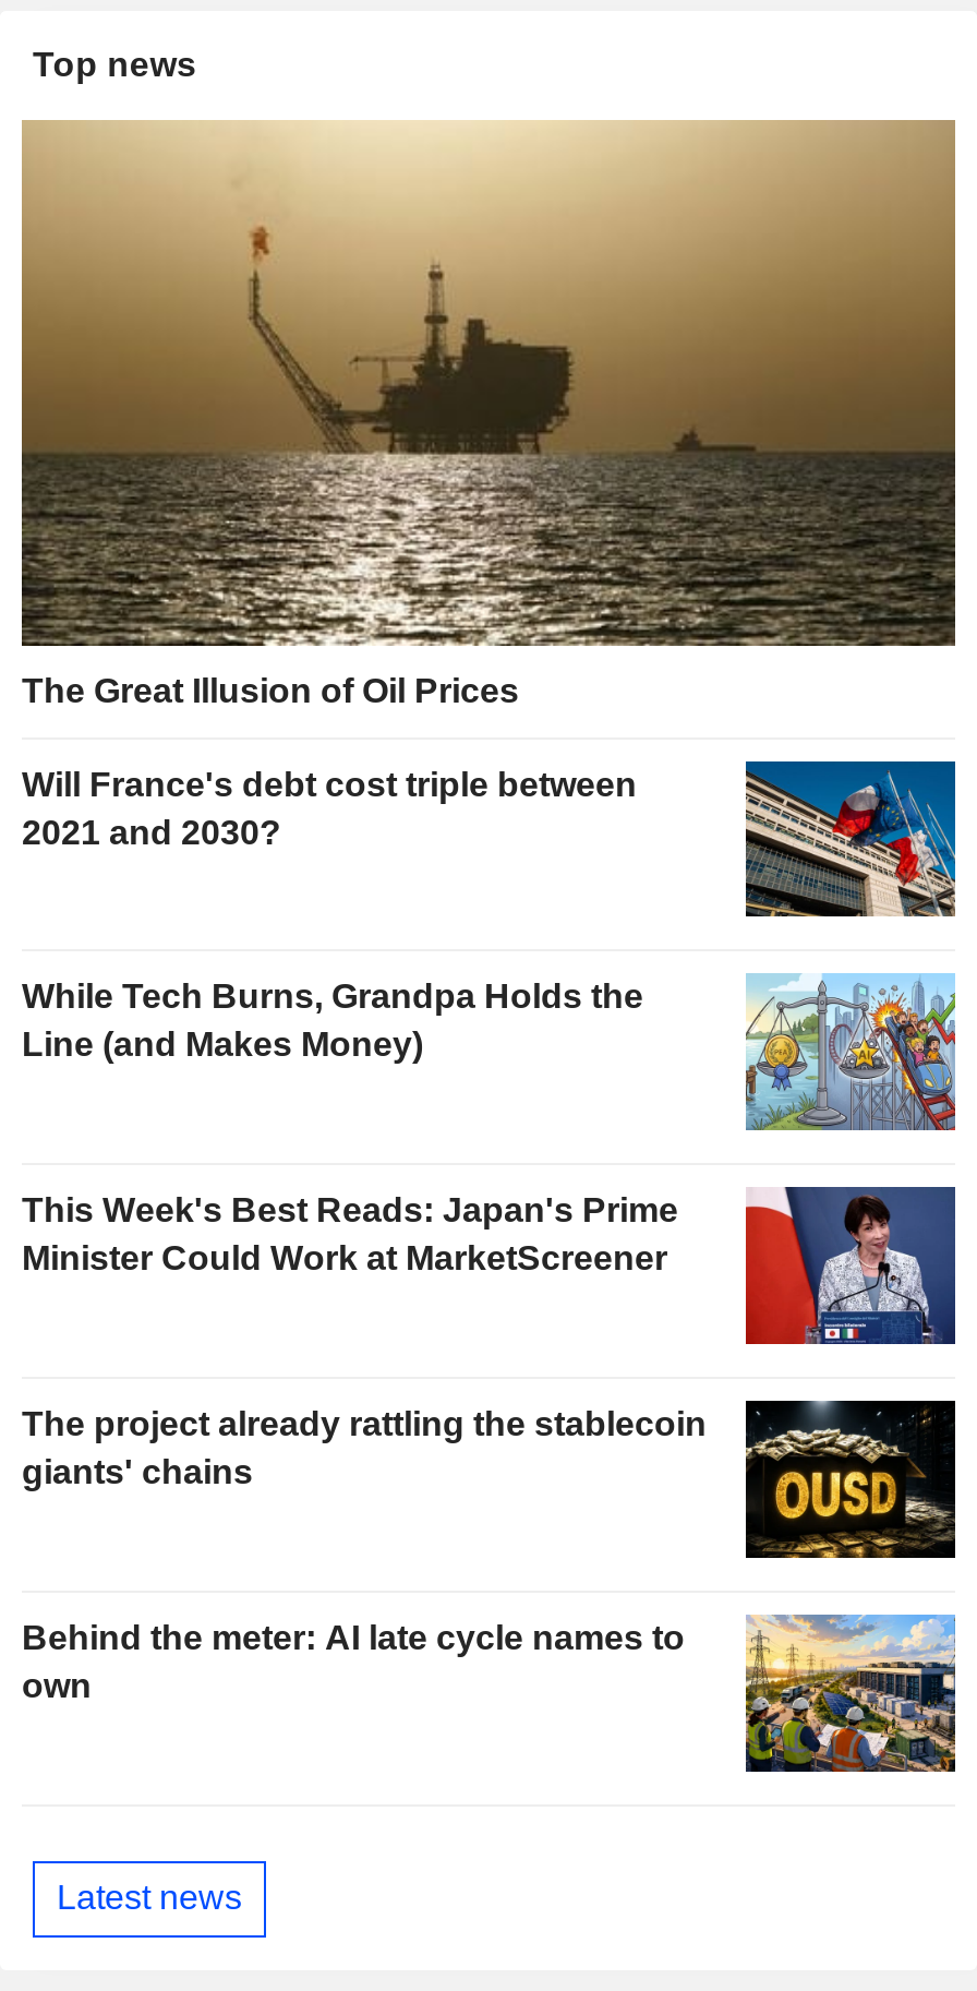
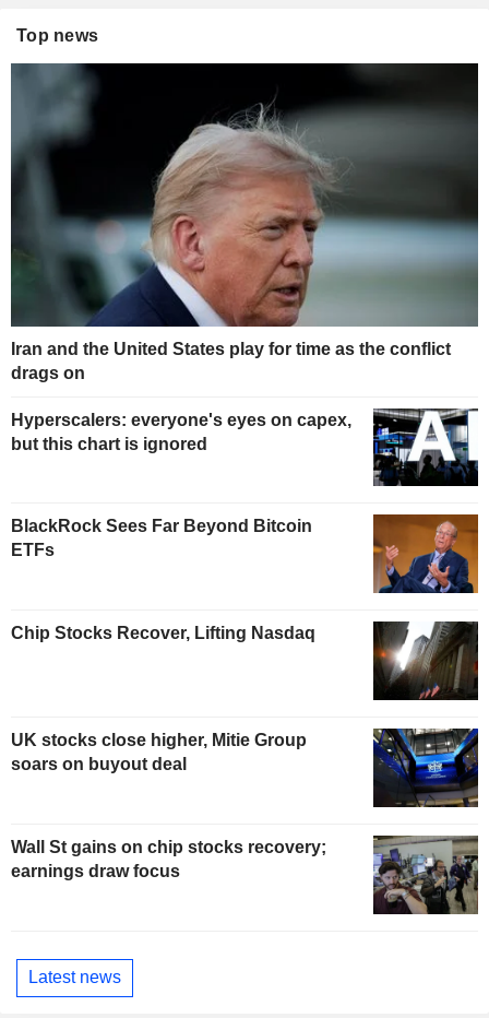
- [image]
- The Great Illusion of Oil Prices
+ [image]
+ Iran and the United States play for time as the conflict
+ drags on

- Will France's debt cost triple between
- 2021 and 2030?
+ Hyperscalers: everyone's eyes on capex,
+ but this chart is ignored

- [image]
+ [image]

- While Tech Burns, Grandpa Holds the
- Line (and Makes Money)
+ BlackRock Sees Far Beyond Bitcoin
+ ETFs

- [image]
+ [image]

- This Week's Best Reads: Japan's Prime
- Minister Could Work at MarketScreener
+ Chip Stocks Recover, Lifting Nasdaq

- [image]
+ [image]

- The project already rattling the stablecoin
- giants' chains
+ UK stocks close higher, Mitie Group
+ soars on buyout deal

- [image]
+ [image]

- Behind the meter: AI late cycle names to
- own
+ Wall St gains on chip stocks recovery;
+ earnings draw focus

- [image]
+ [image]
